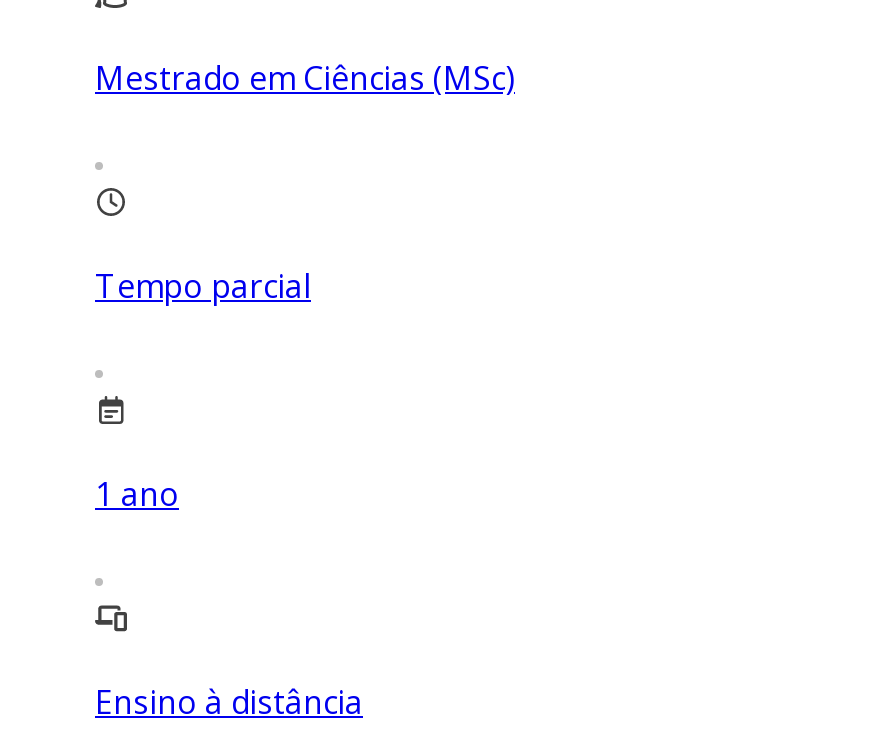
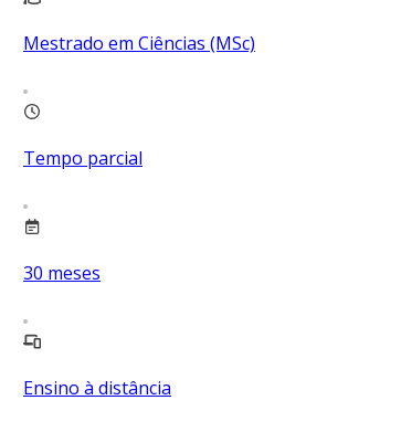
- 1 ano
+ 30 meses
